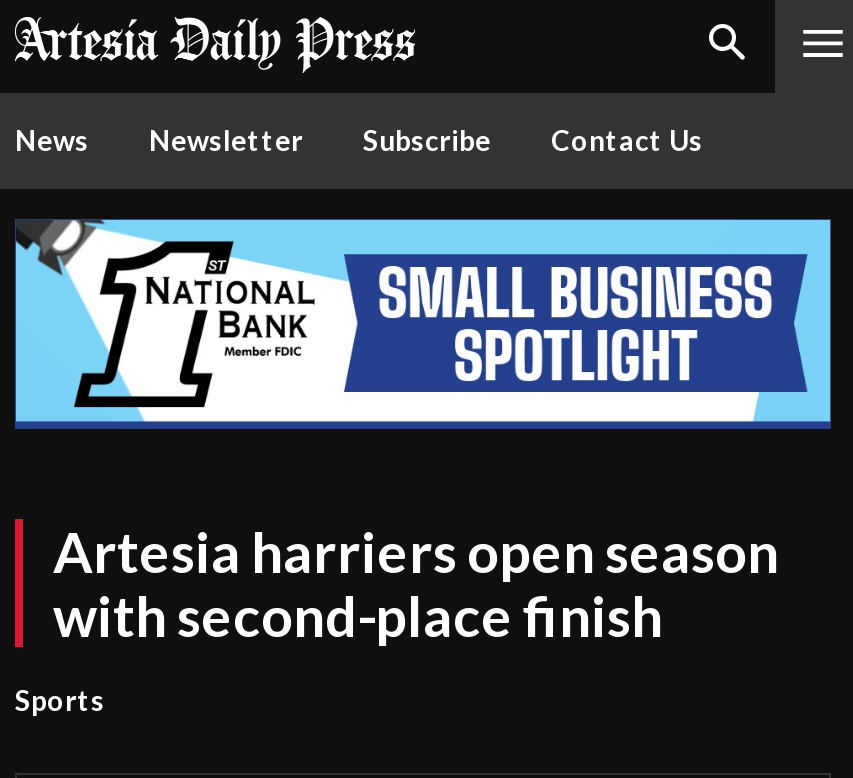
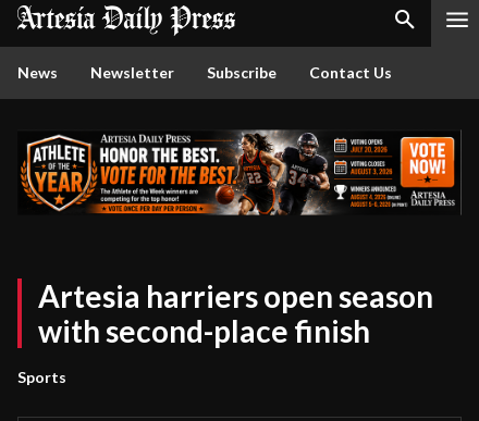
- [image]
+ [image]
